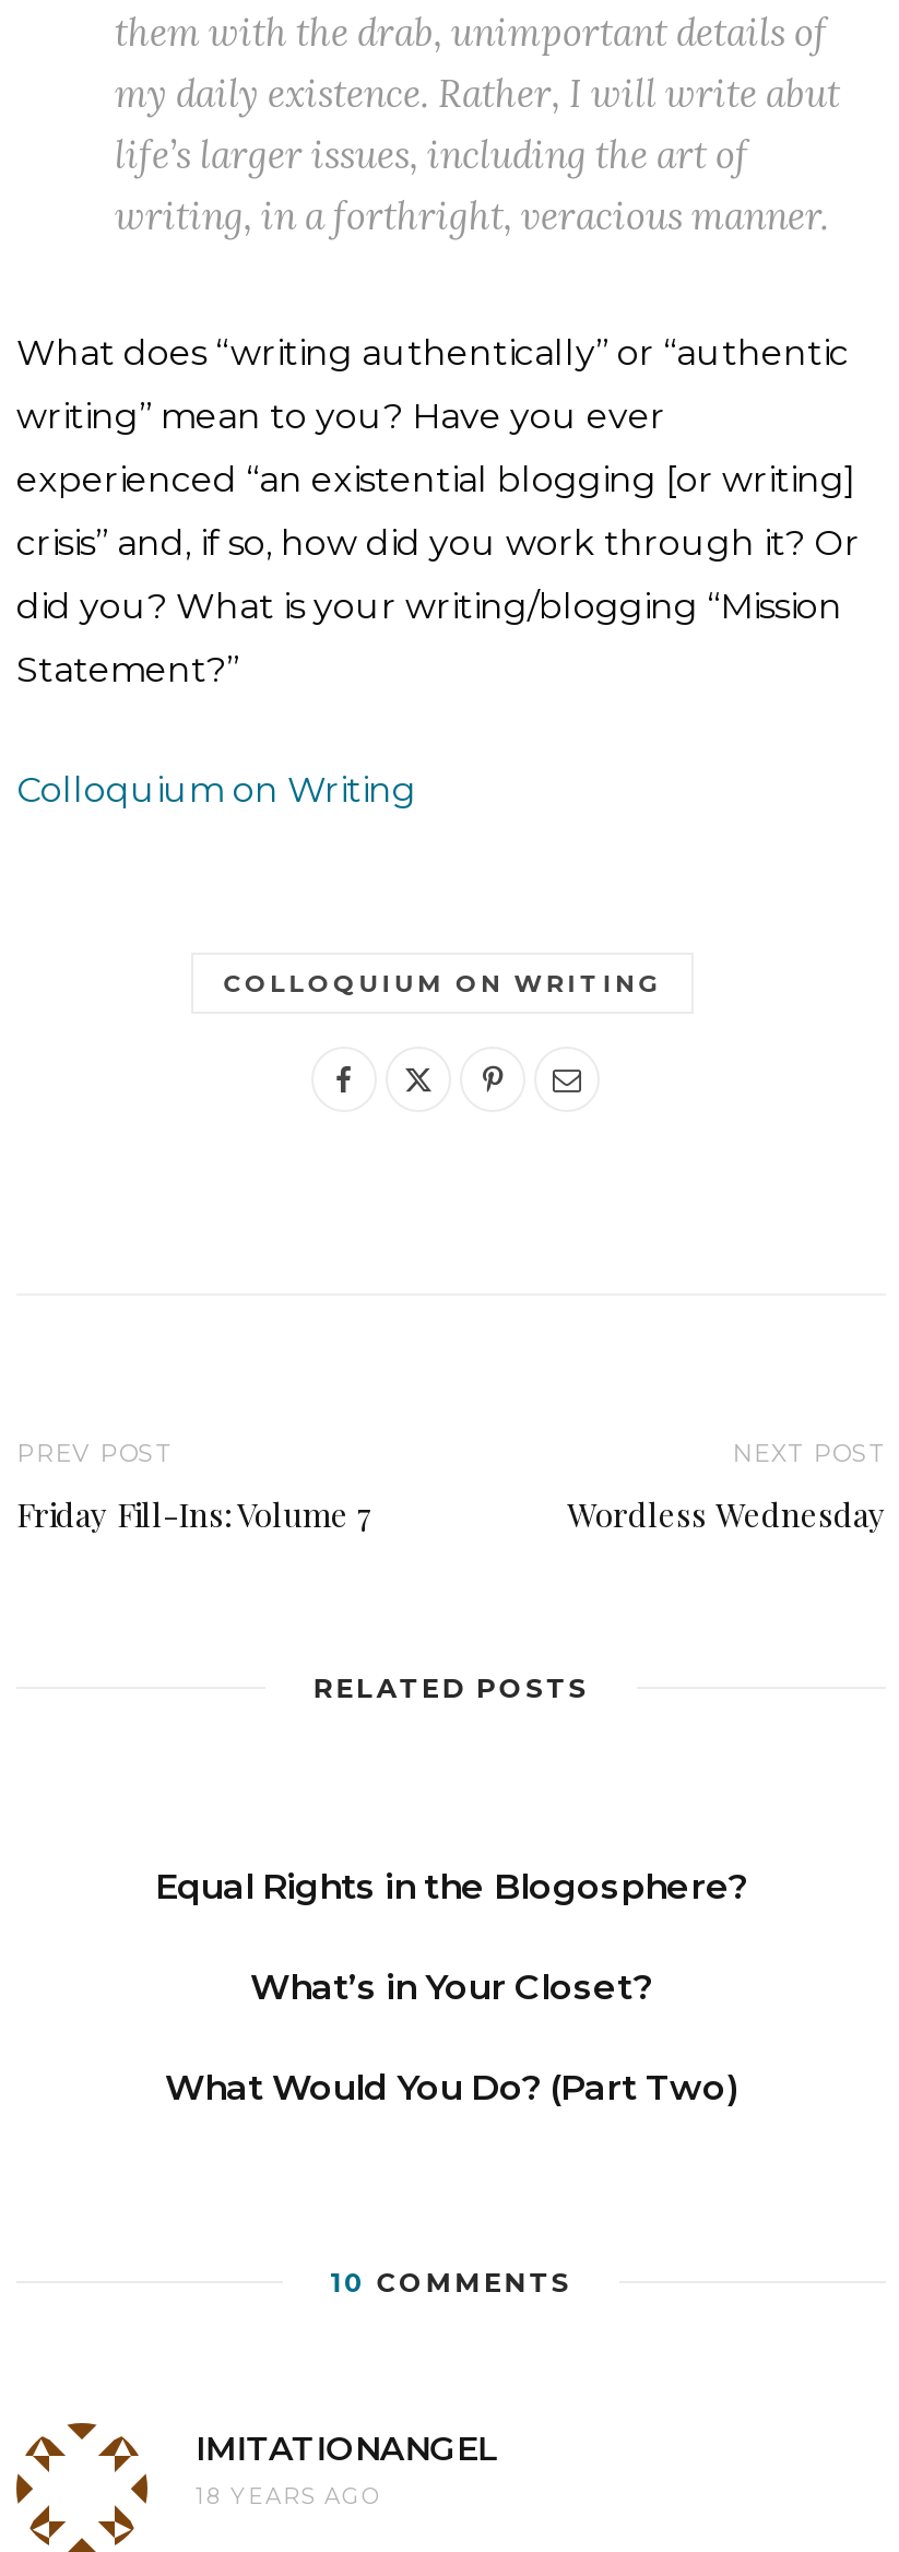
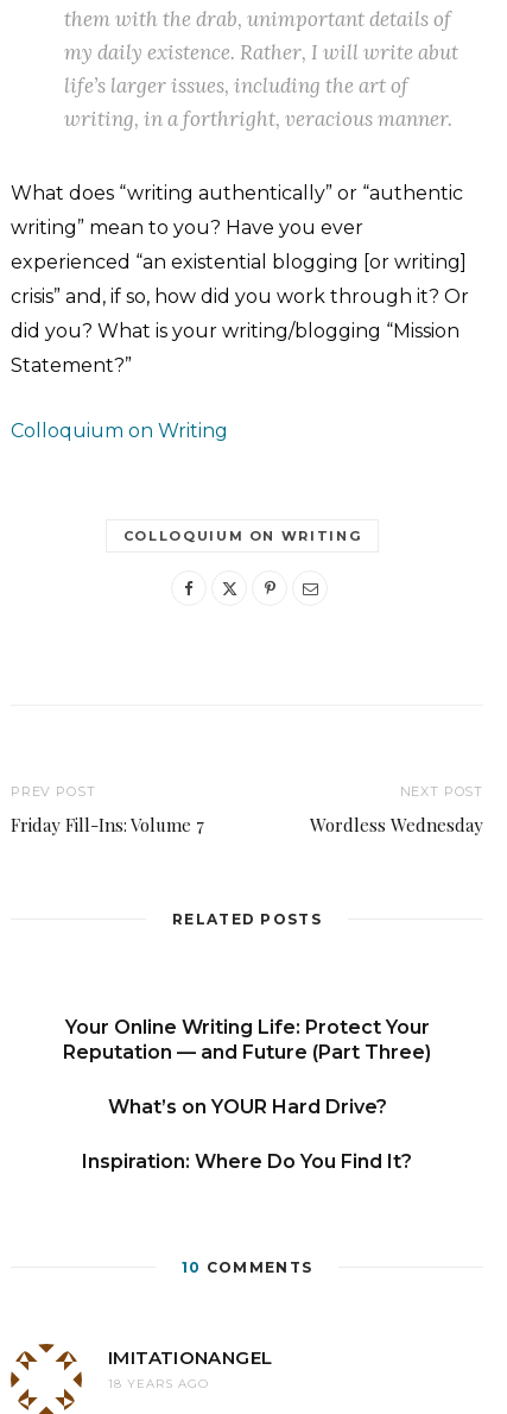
- Equal Rights in the Blogosphere?
+ Your Online Writing Life: Protect Your
+ Reputation — and Future (Part Three)

- What’s in Your Closet?
+ What’s on YOUR Hard Drive?

- What Would You Do? (Part Two)
+ Inspiration: Where Do You Find It?
